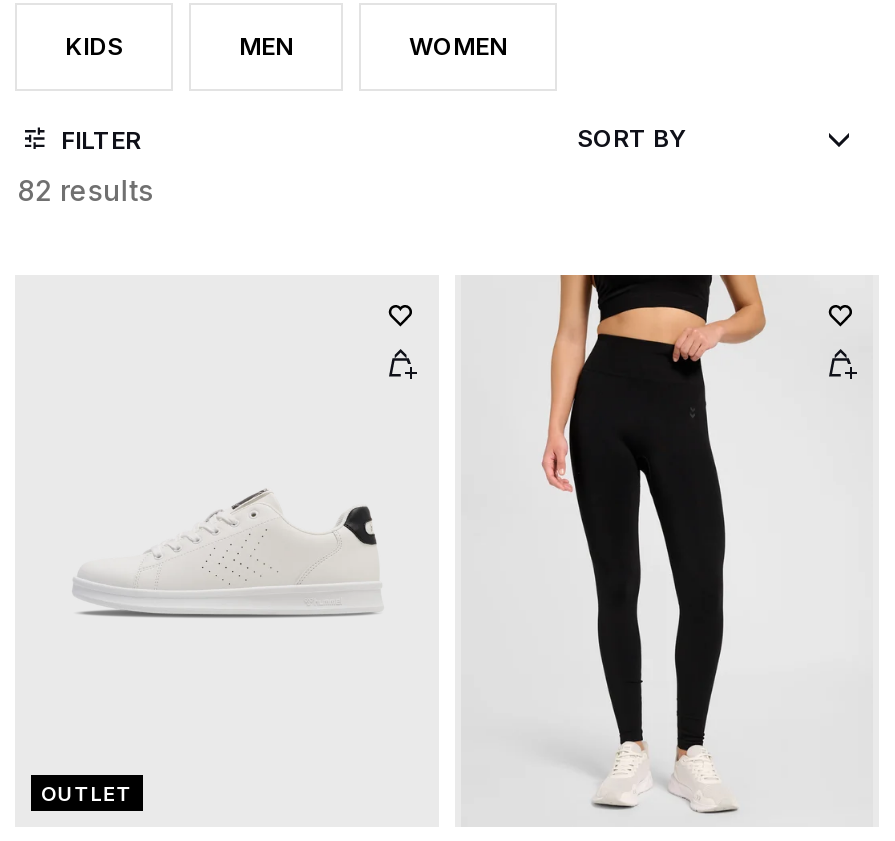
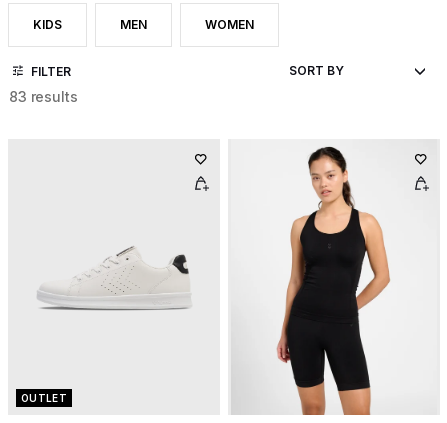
- 82 results
+ 83 results

- [image]
+ [image]
